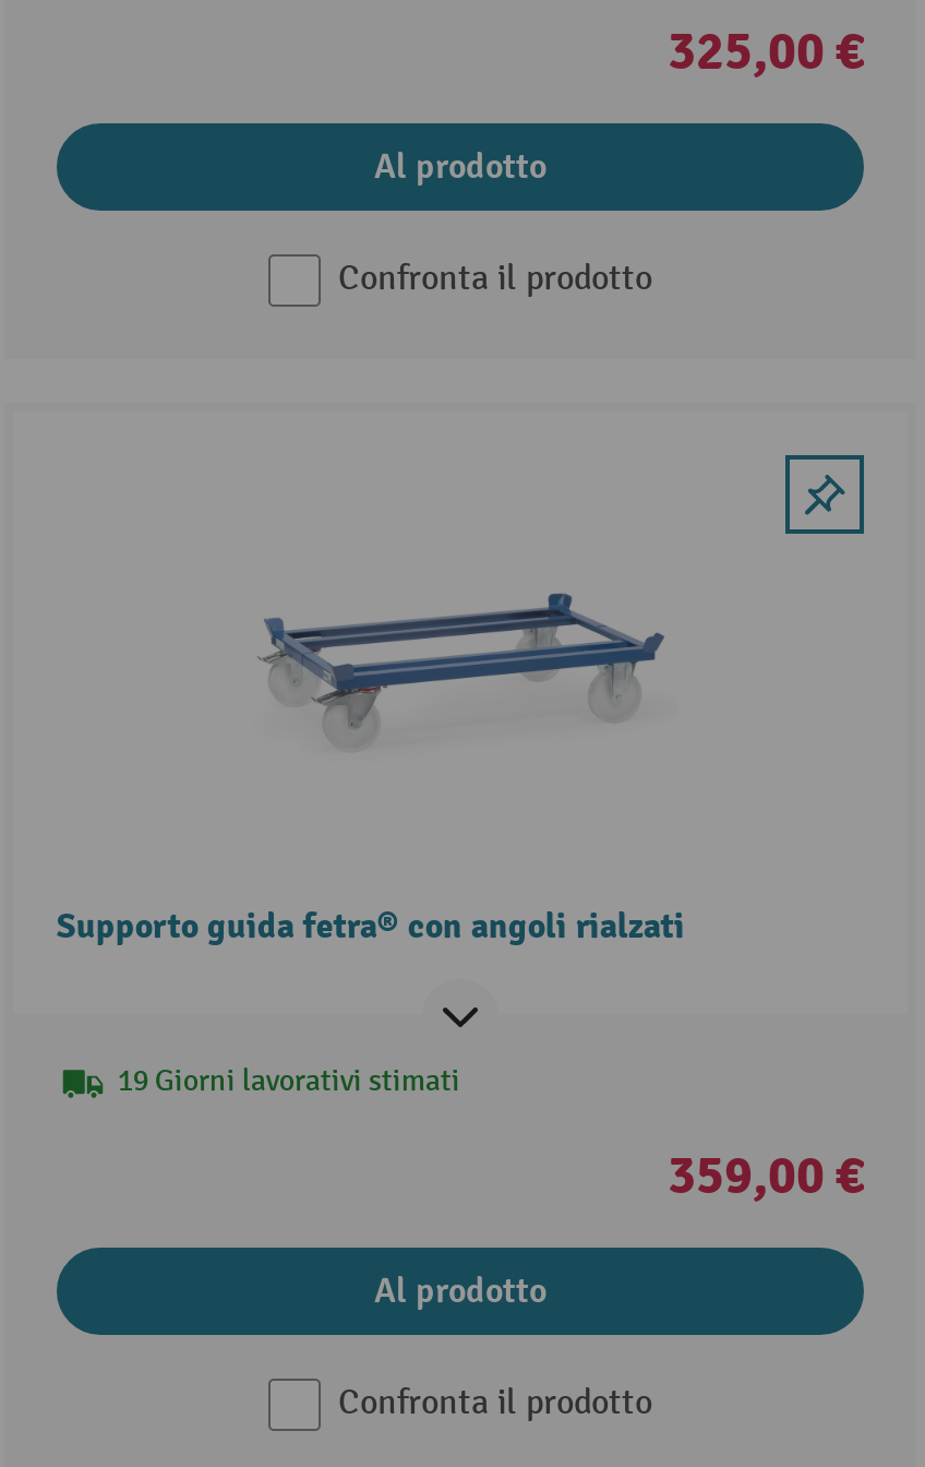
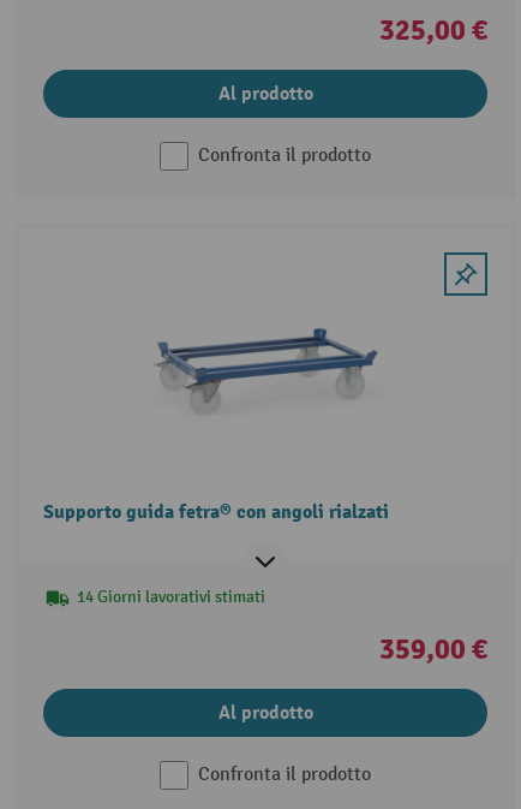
- 19 Giorni lavorativi stimati
+ 14 Giorni lavorativi stimati
